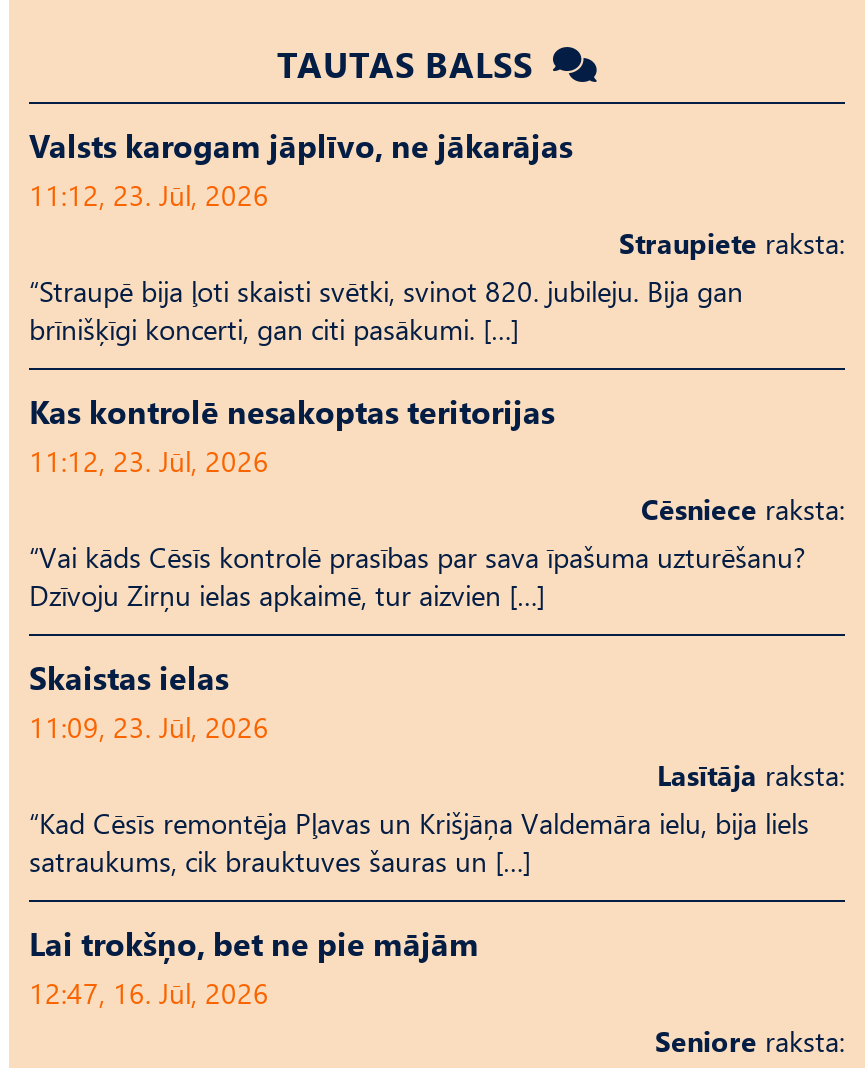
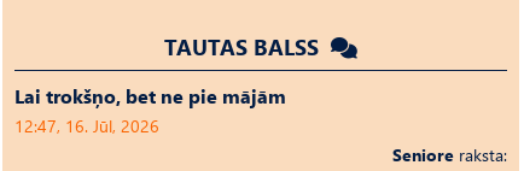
- Valsts karogam jāplīvo, ne jākarājas
- 11:12, 23. Jūl, 2026
- Straupiete raksta:
- “Straupē bija ļoti skaisti svētki, svinot 820. jubileju. Bija gan
- brīnišķīgi koncerti, gan citi pasākumi. […]
- Kas kontrolē nesakoptas teritorijas
- 11:12, 23. Jūl, 2026
- Cēsniece raksta:
- “Vai kāds Cēsīs kontrolē prasības par sava īpašuma uzturēšanu?
- Dzīvoju Zirņu ielas apkaimē, tur aizvien […]
- Skaistas ielas
- 11:09, 23. Jūl, 2026
- Lasītāja raksta:
- “Kad Cēsīs remontēja Pļavas un Krišjāņa Valdemāra ielu, bija liels
- satraukums, cik brauktuves šauras un […]
